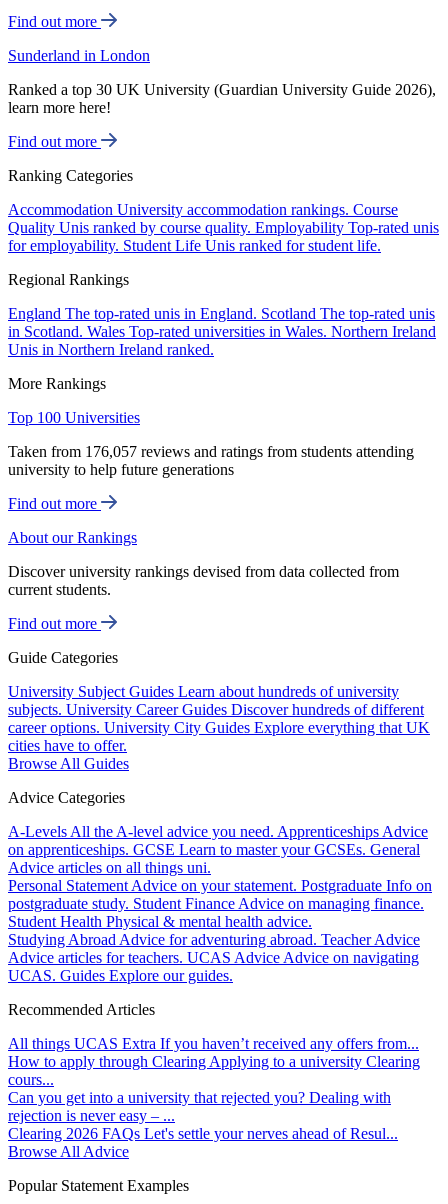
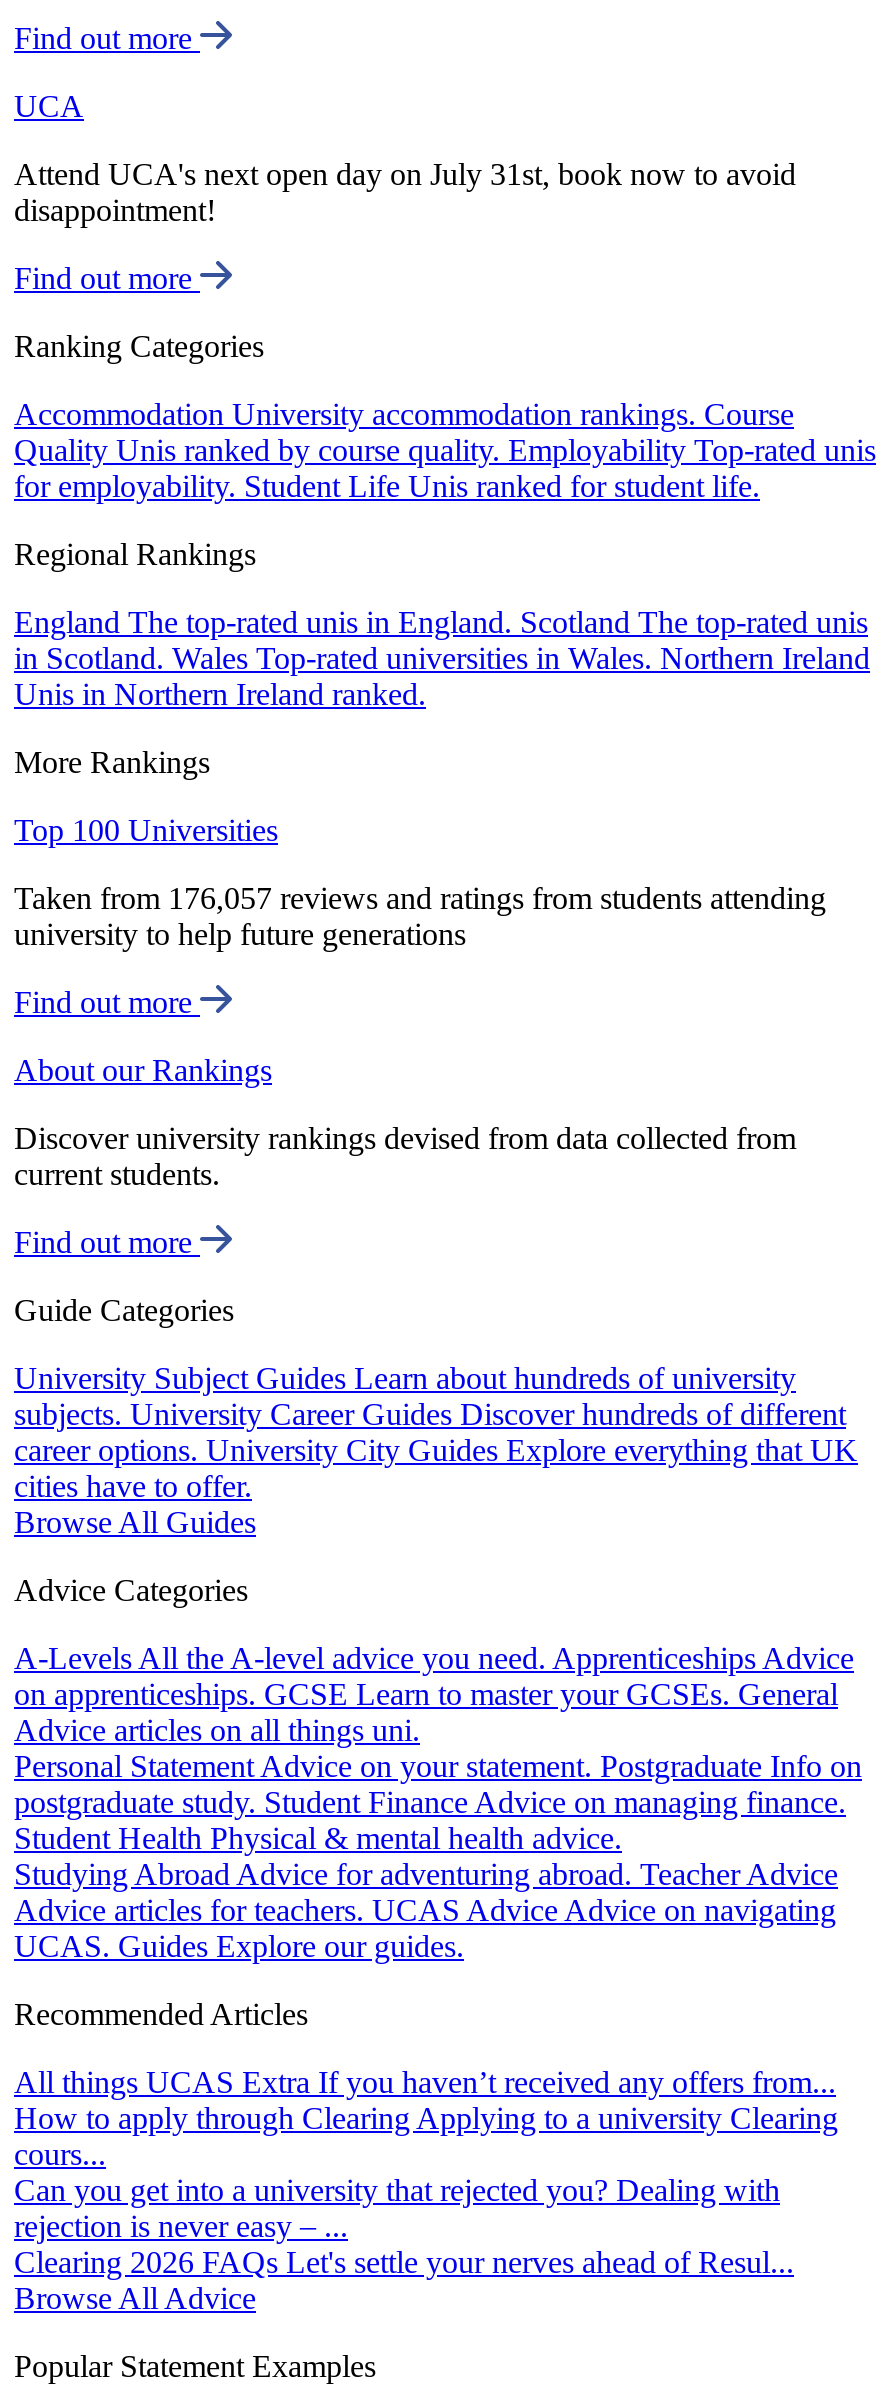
- Sunderland in London
+ UCA

- Ranked a top 30 UK University (Guardian University Guide 2026),
- learn more here!
+ Attend UCA's next open day on July 31st, book now to avoid
+ disappointment!
